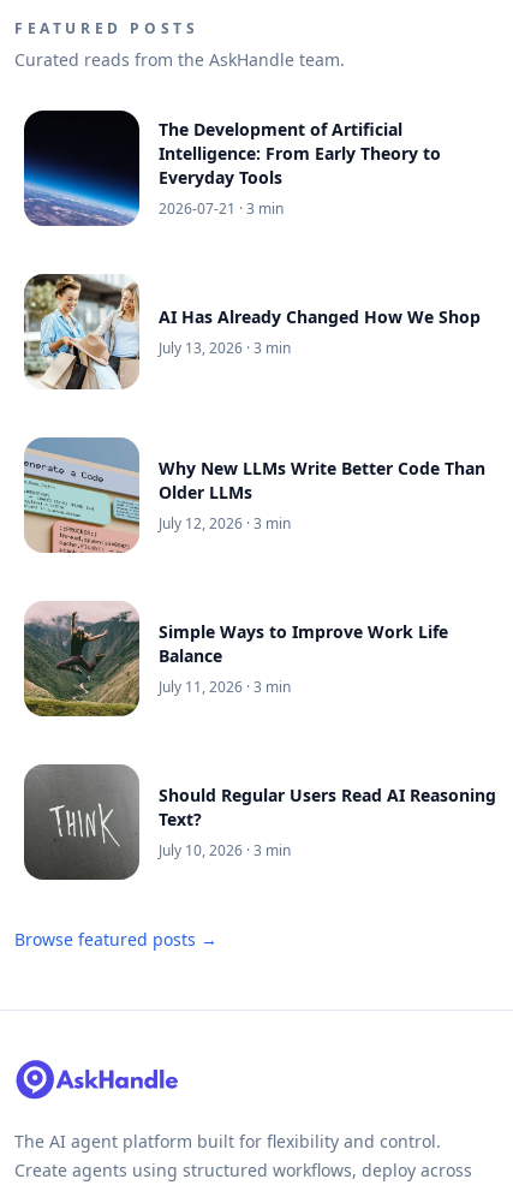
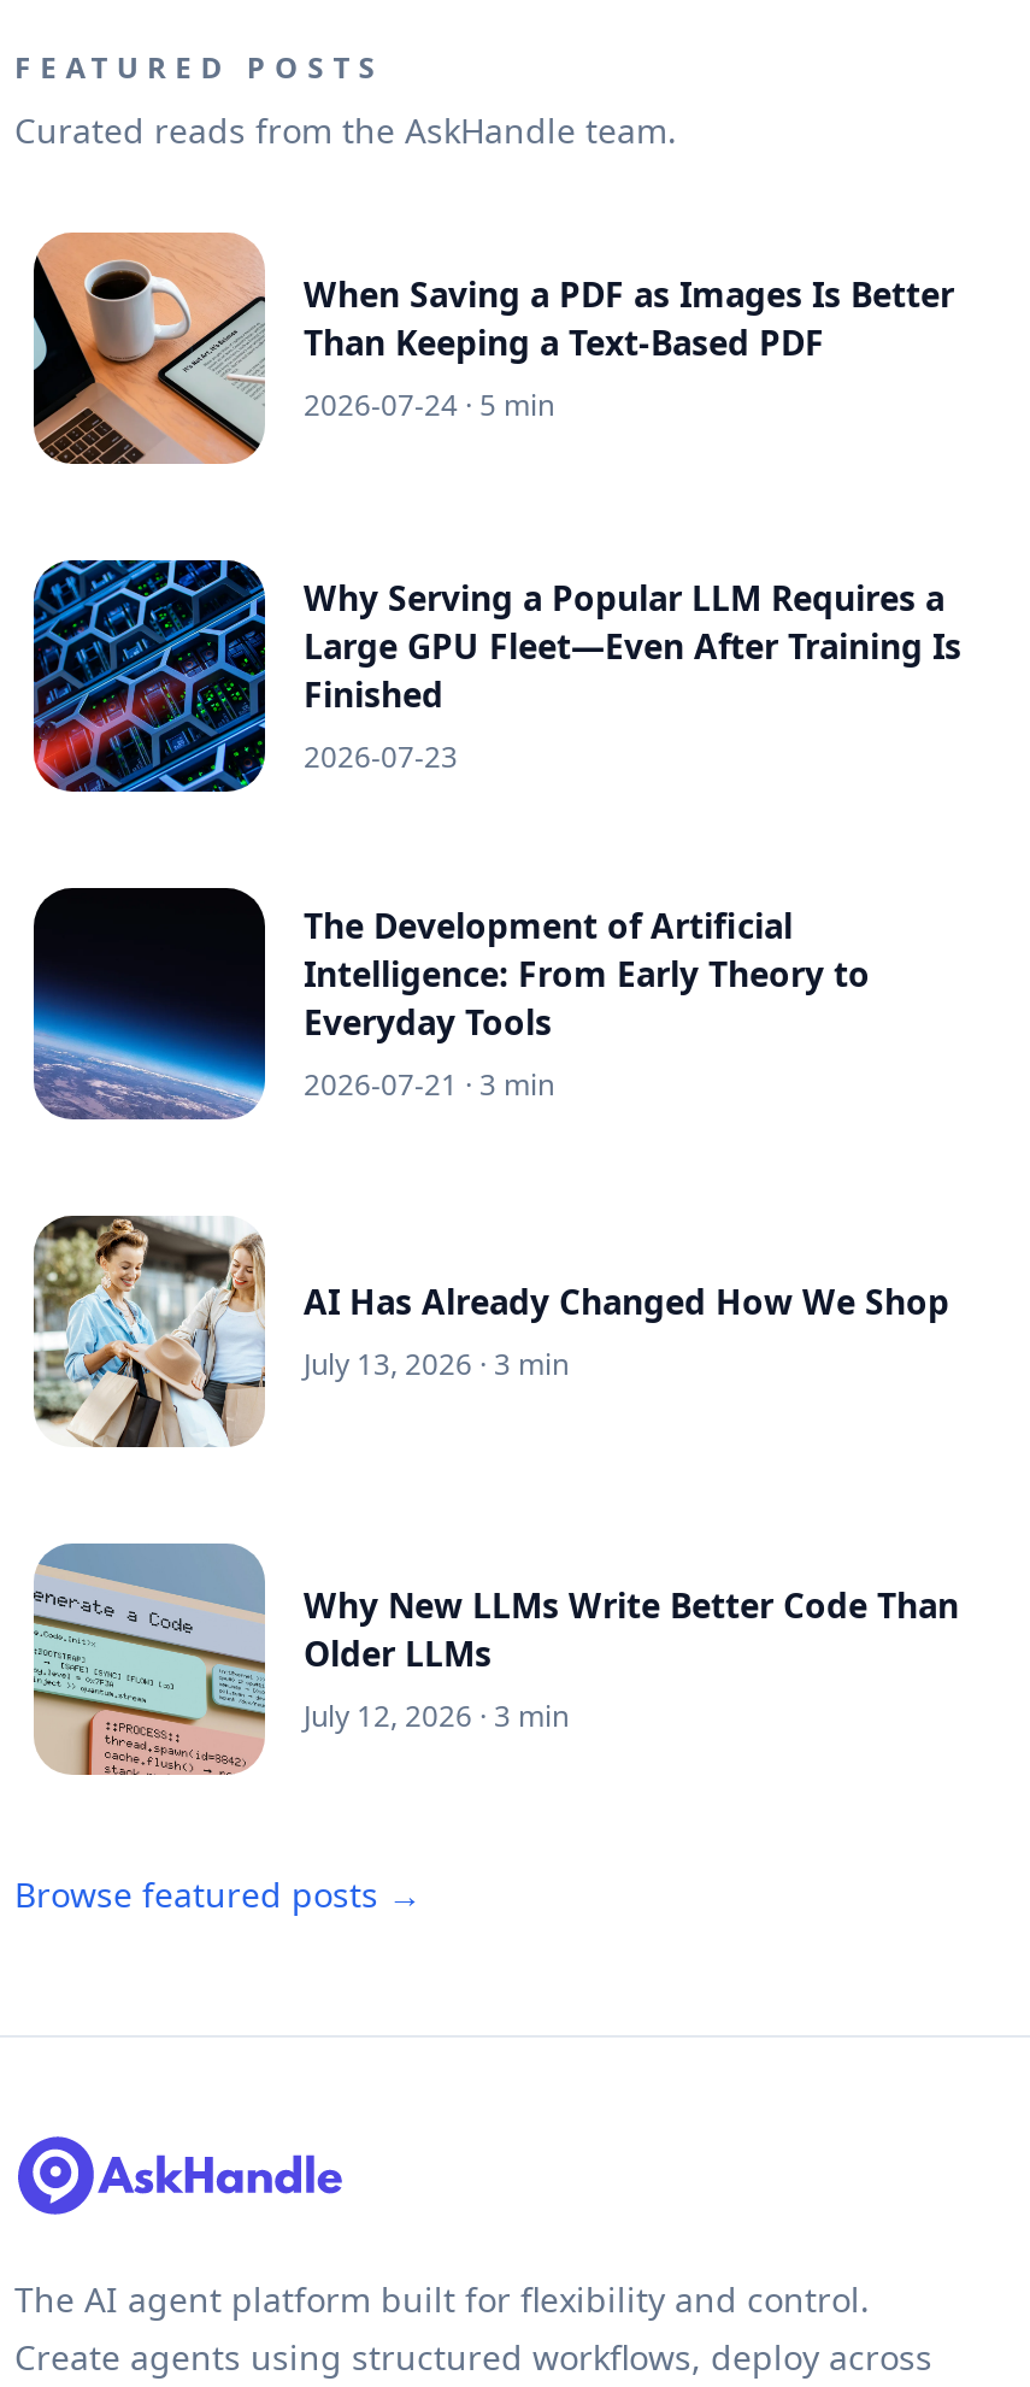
+ [image]
+ When Saving a PDF as Images Is Better
+ Than Keeping a Text-Based PDF
+ 2026-07-24 · 5 min

+ [image]
+ Why Serving a Popular LLM Requires a
+ Large GPU Fleet—Even After Training Is
+ Finished
+ 2026-07-23

moved down: [image] | The Development of Artificial | Intelligence: From Early Theory to | ... | Older LLMs | July 12, 2026 · 3 min

- [image]
- Simple Ways to Improve Work Life
- Balance
- July 11, 2026 · 3 min

- [image]
- Should Regular Users Read AI Reasoning
- Text?
- July 10, 2026 · 3 min
